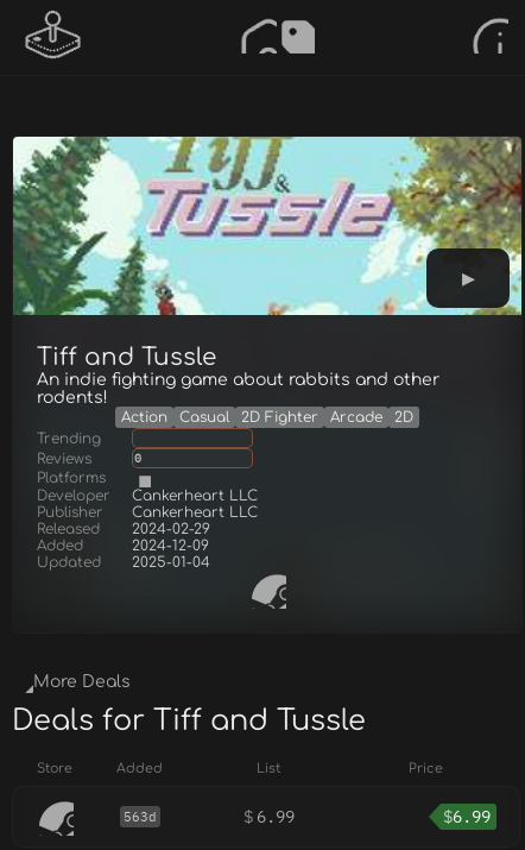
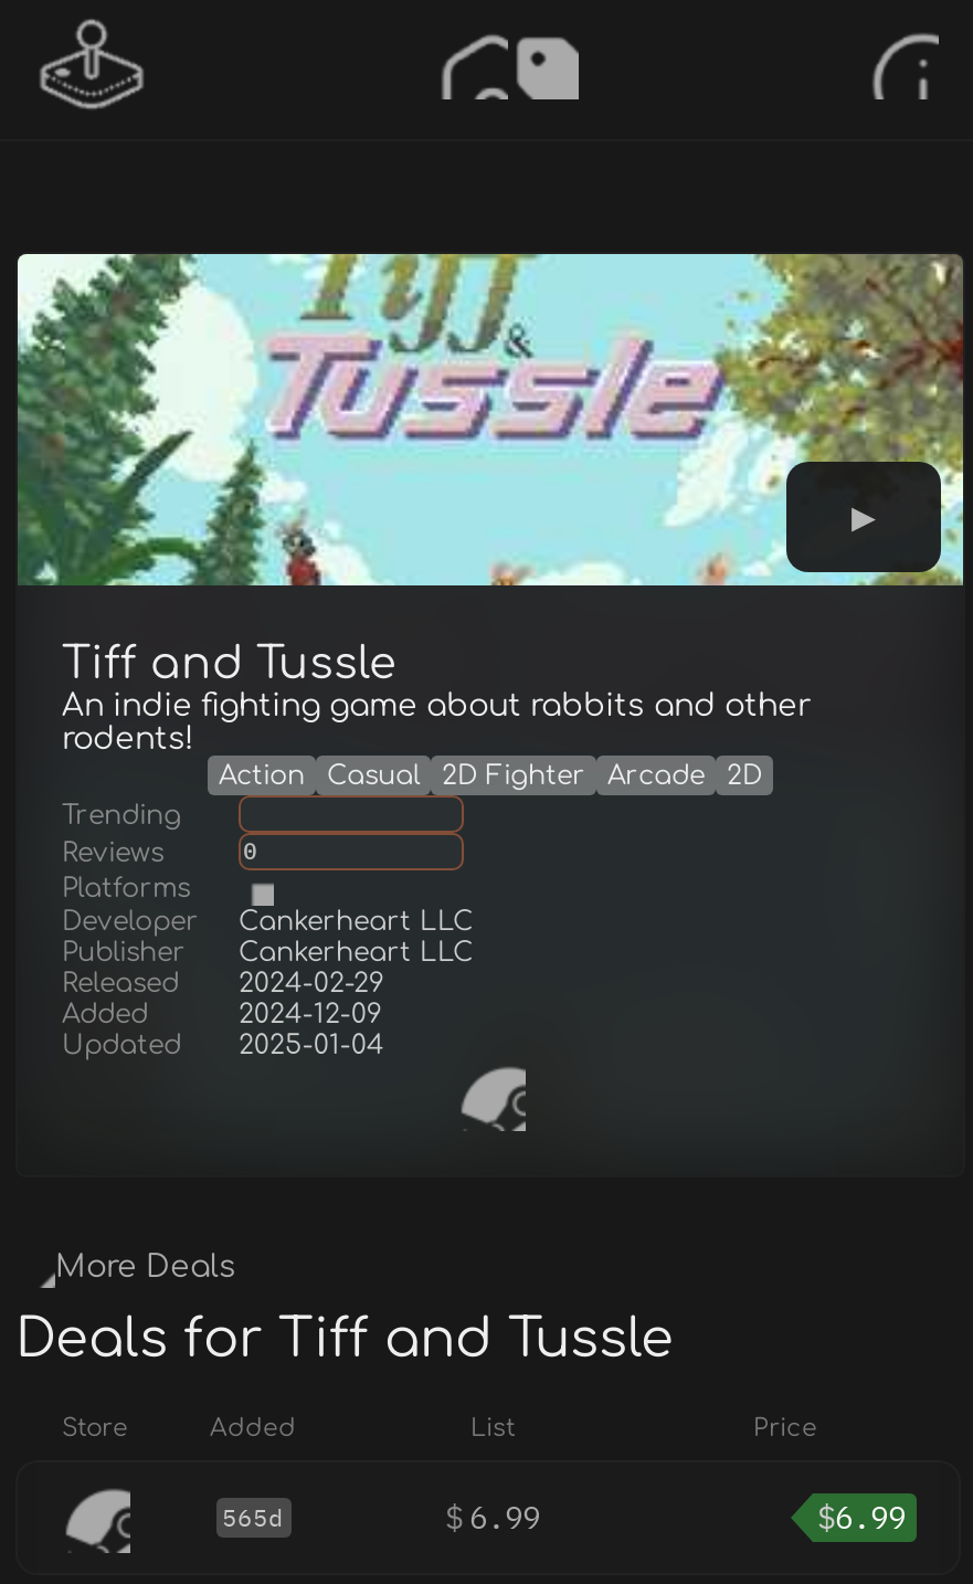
- 563d
+ 565d
